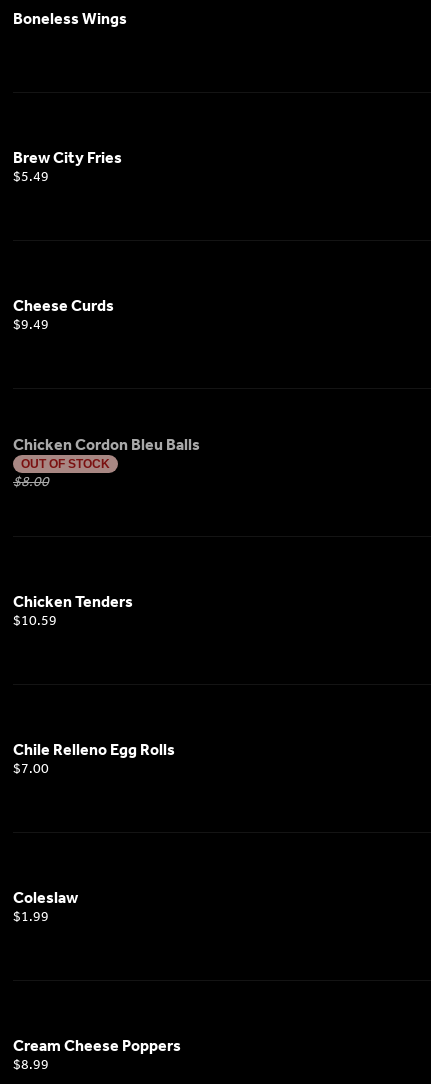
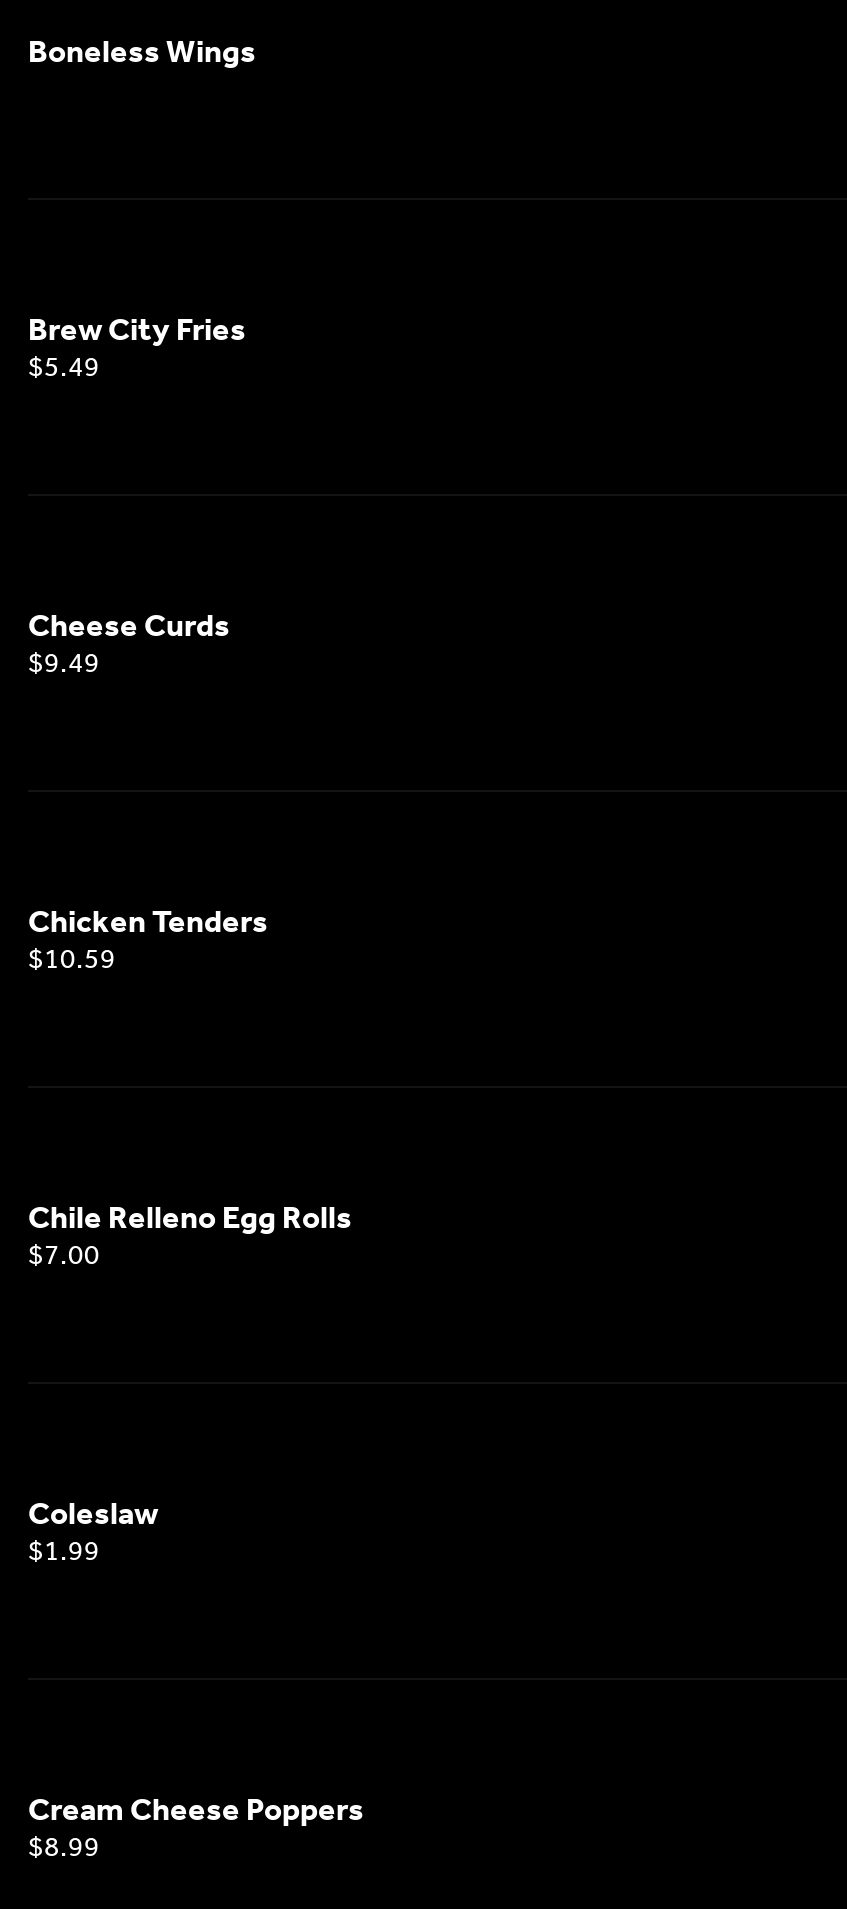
- Chicken Cordon Bleu Balls
- OUT OF STOCK
- $8.00
